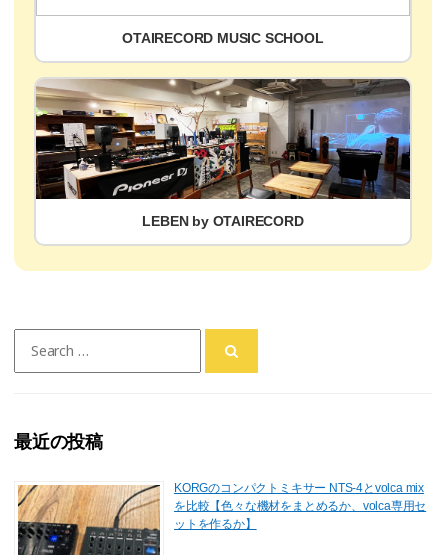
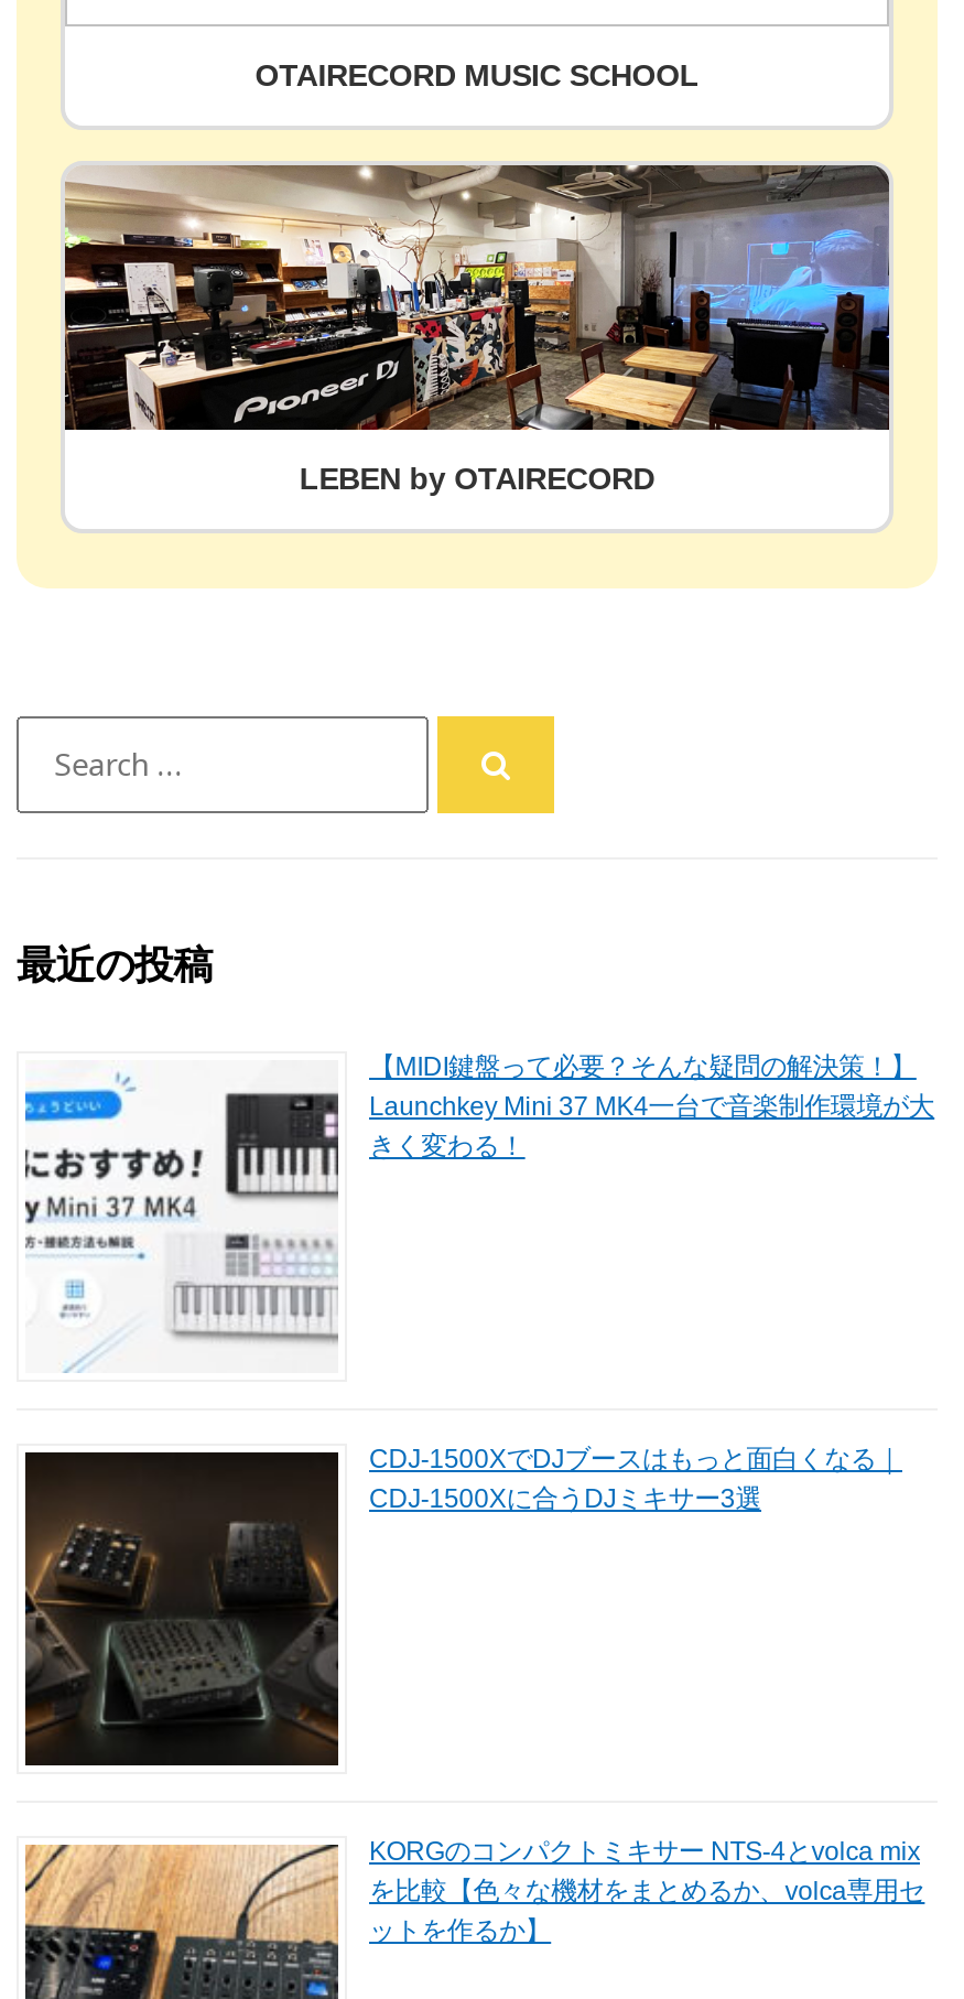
+ [image]
+ 【MIDI鍵盤って必要？そんな疑問の解決策！】
+ Launchkey Mini 37 MK4一台で音楽制作環境が大
+ きく変わる！

+ [image]
+ CDJ-1500XでDJブースはもっと面白くなる｜
+ CDJ-1500Xに合うDJミキサー3選
